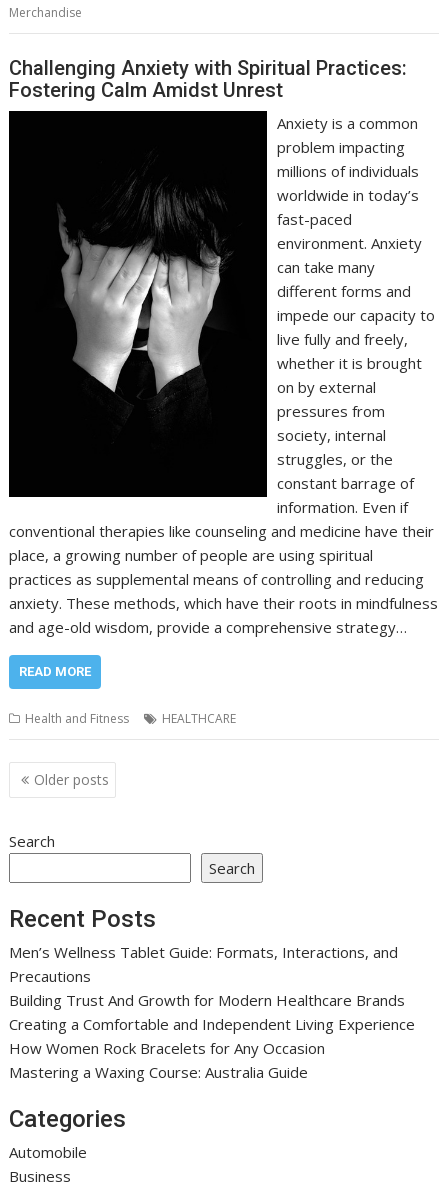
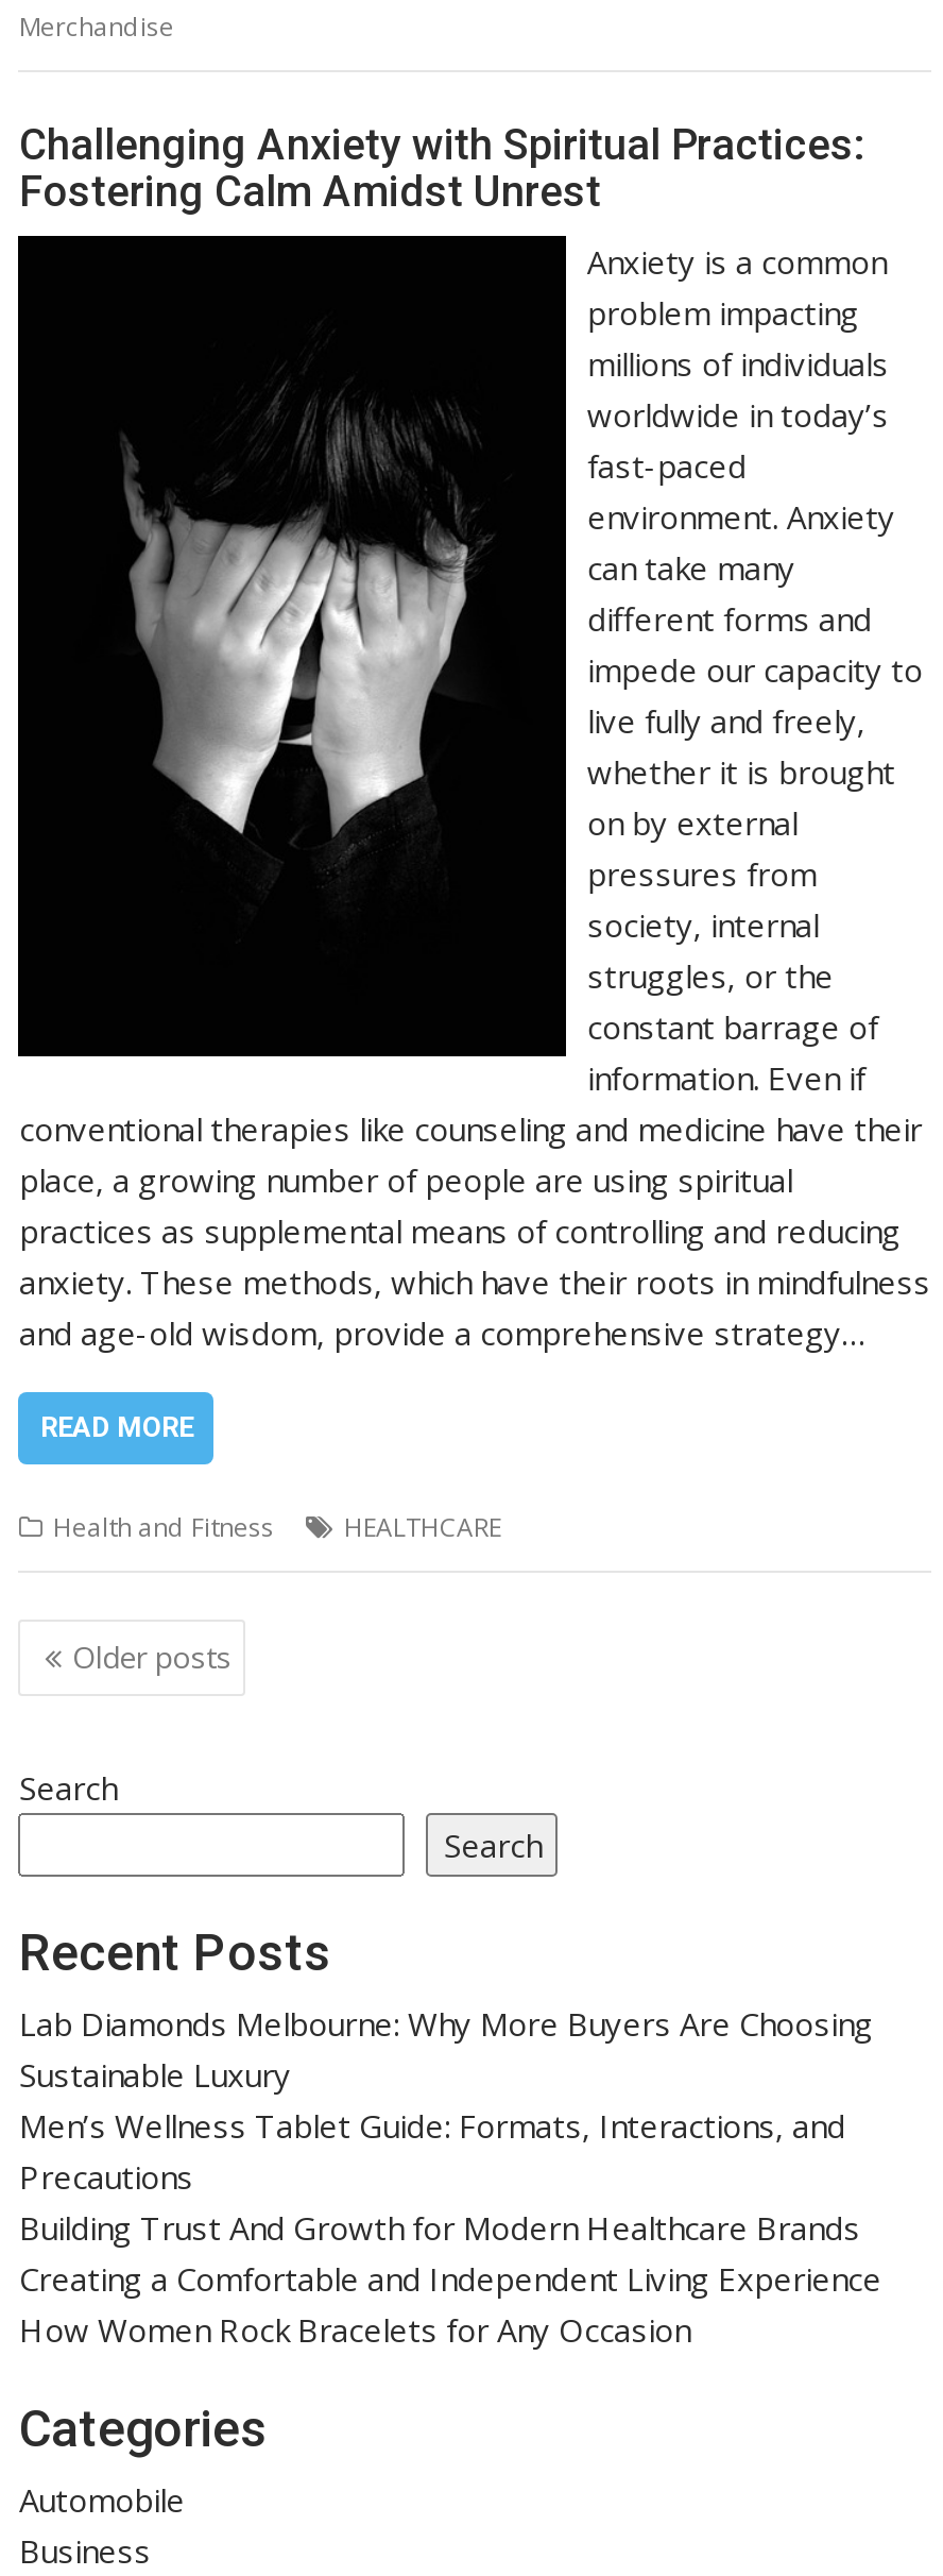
+ Lab Diamonds Melbourne: Why More Buyers Are Choosing
+ Sustainable Luxury

moved down: Men’s Wellness Tablet Guide: Formats, Interactions, and | Precautions | Building Trust And Growth for Modern Healthcare Brands | Creating a Comfortable and Independent Living Experience | How Women Rock Bracelets for Any Occasion

- Mastering a Waxing Course: Australia Guide
